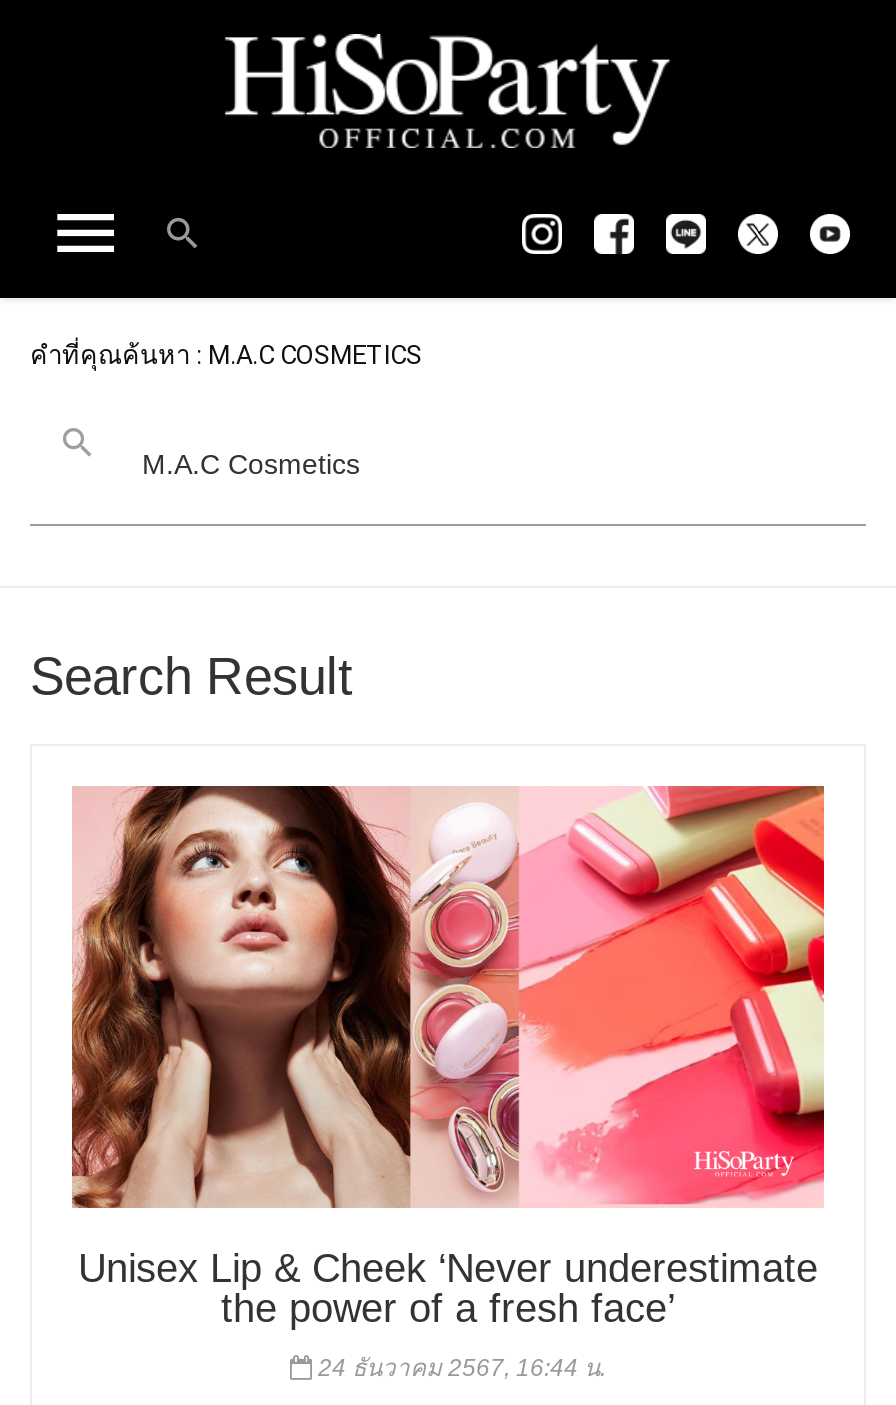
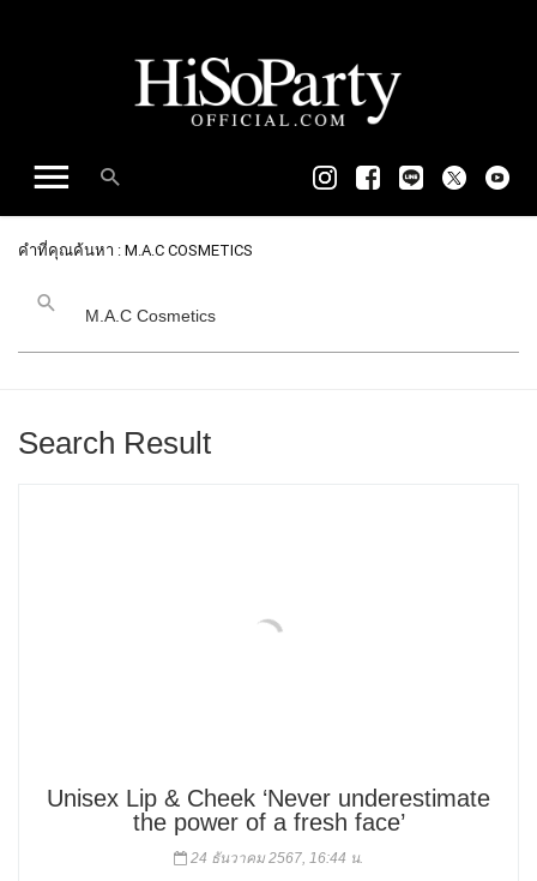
- [image]
